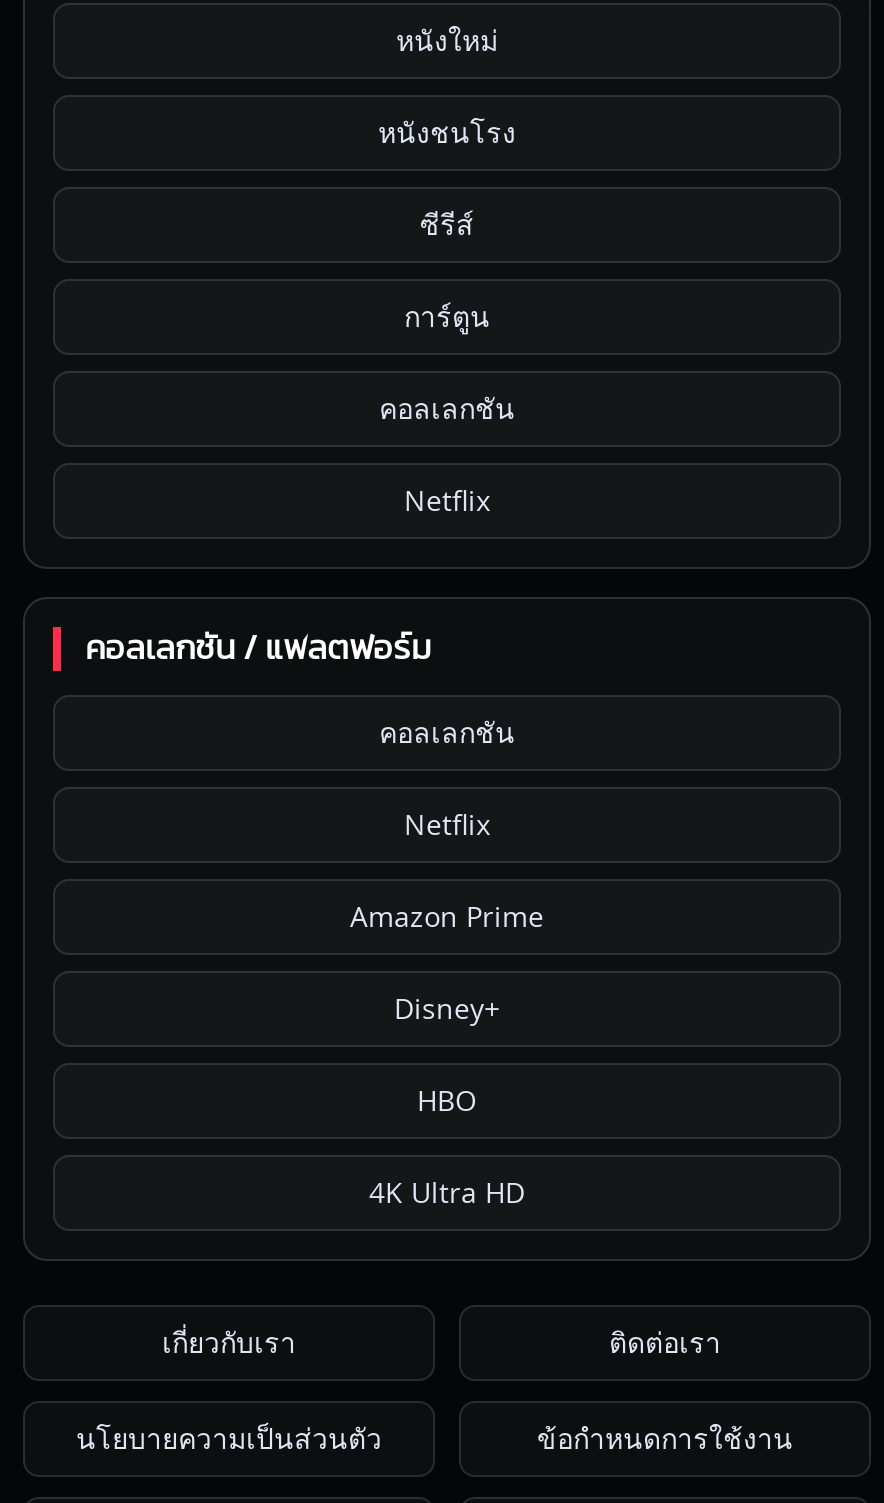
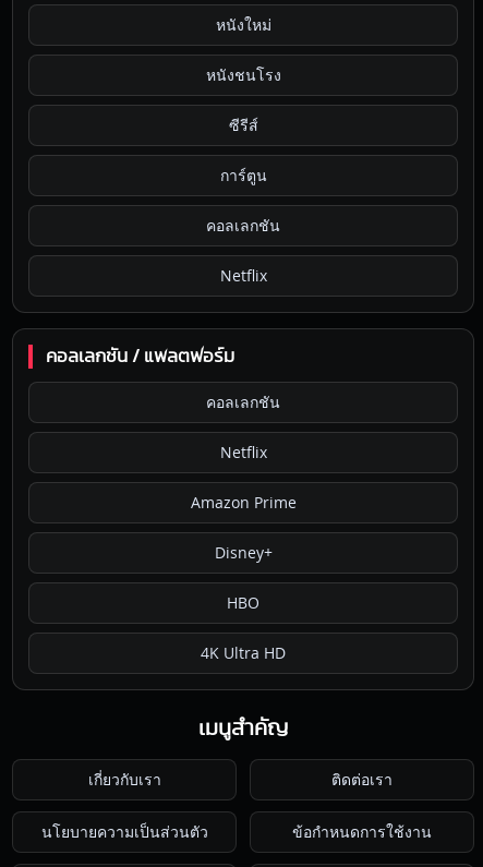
+ เมนูสำคัญ
